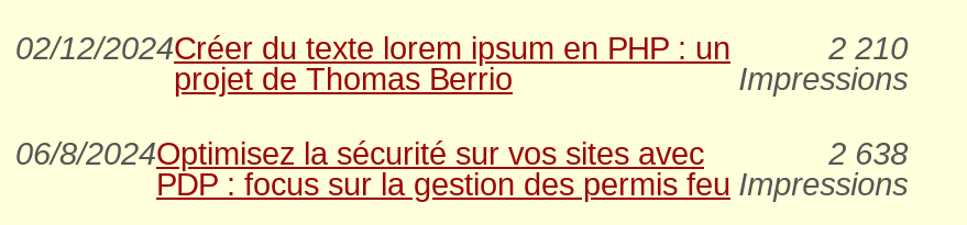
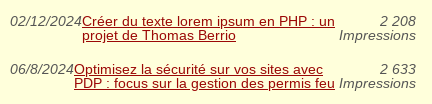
- 2 210
+ 2 208

- 2 638
+ 2 633
